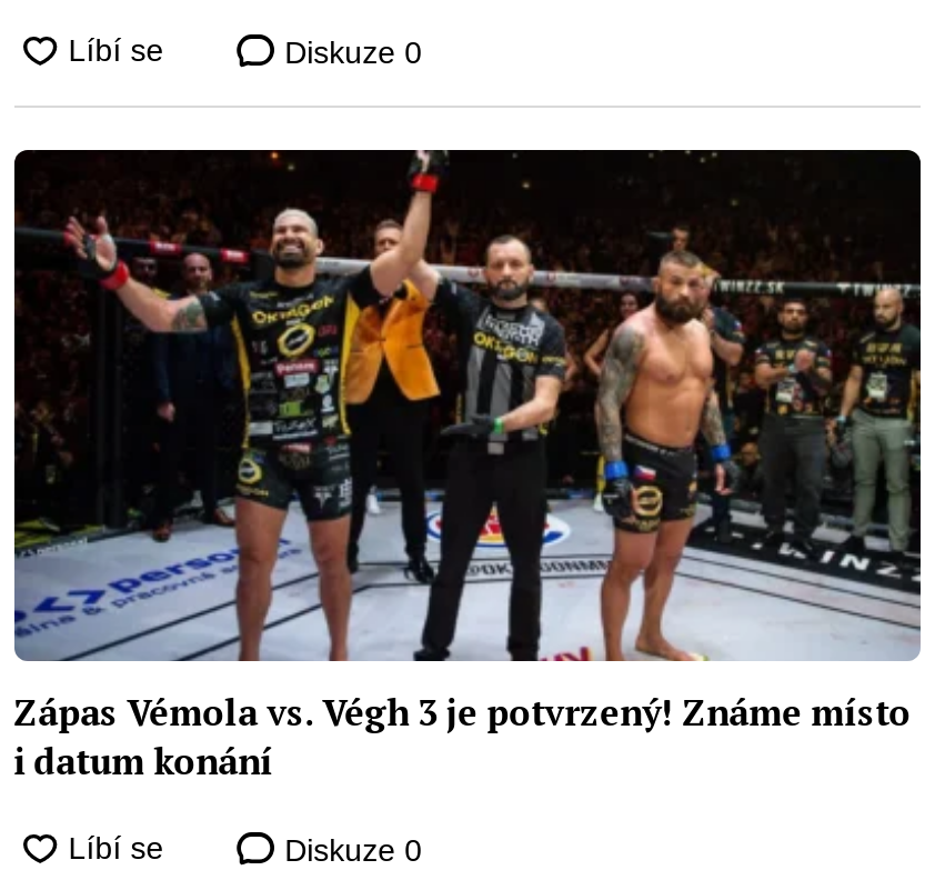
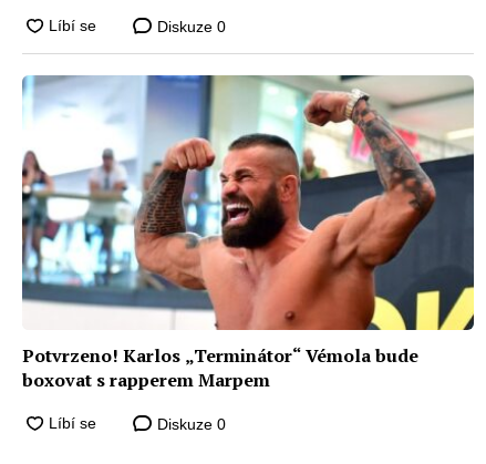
- [image]
- Zápas Vémola vs. Végh 3 je potvrzený! Známe místo
- i datum konání
+ [image]
+ Potvrzeno! Karlos „Terminátor“ Vémola bude
+ boxovat s rapperem Marpem
